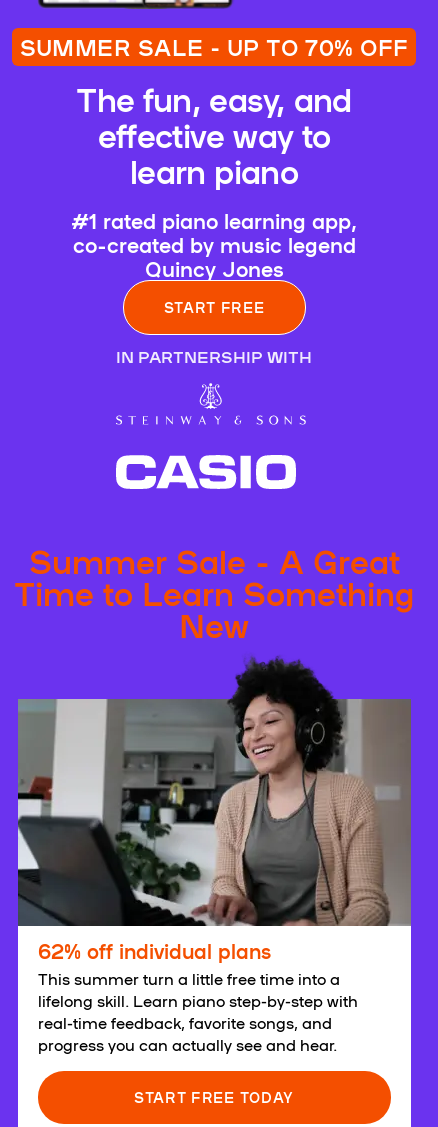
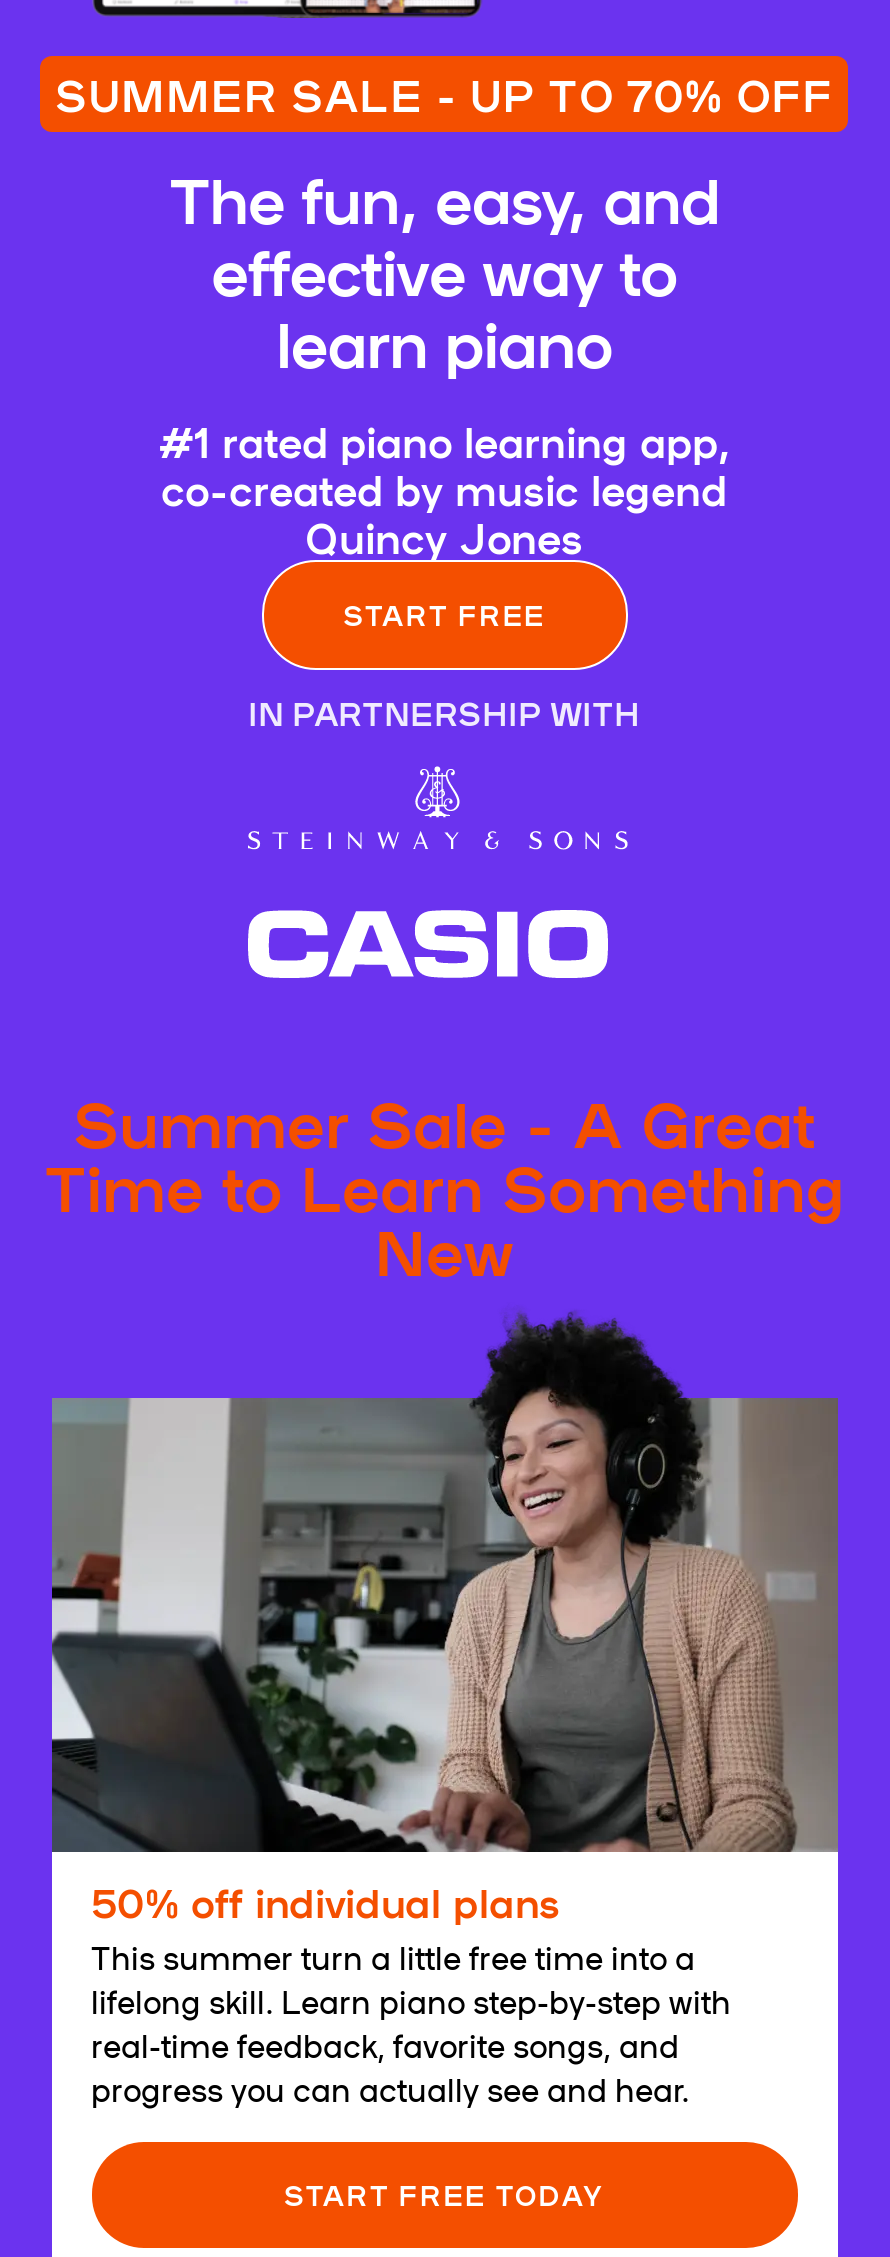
- 62% off individual plans
+ 50% off individual plans
